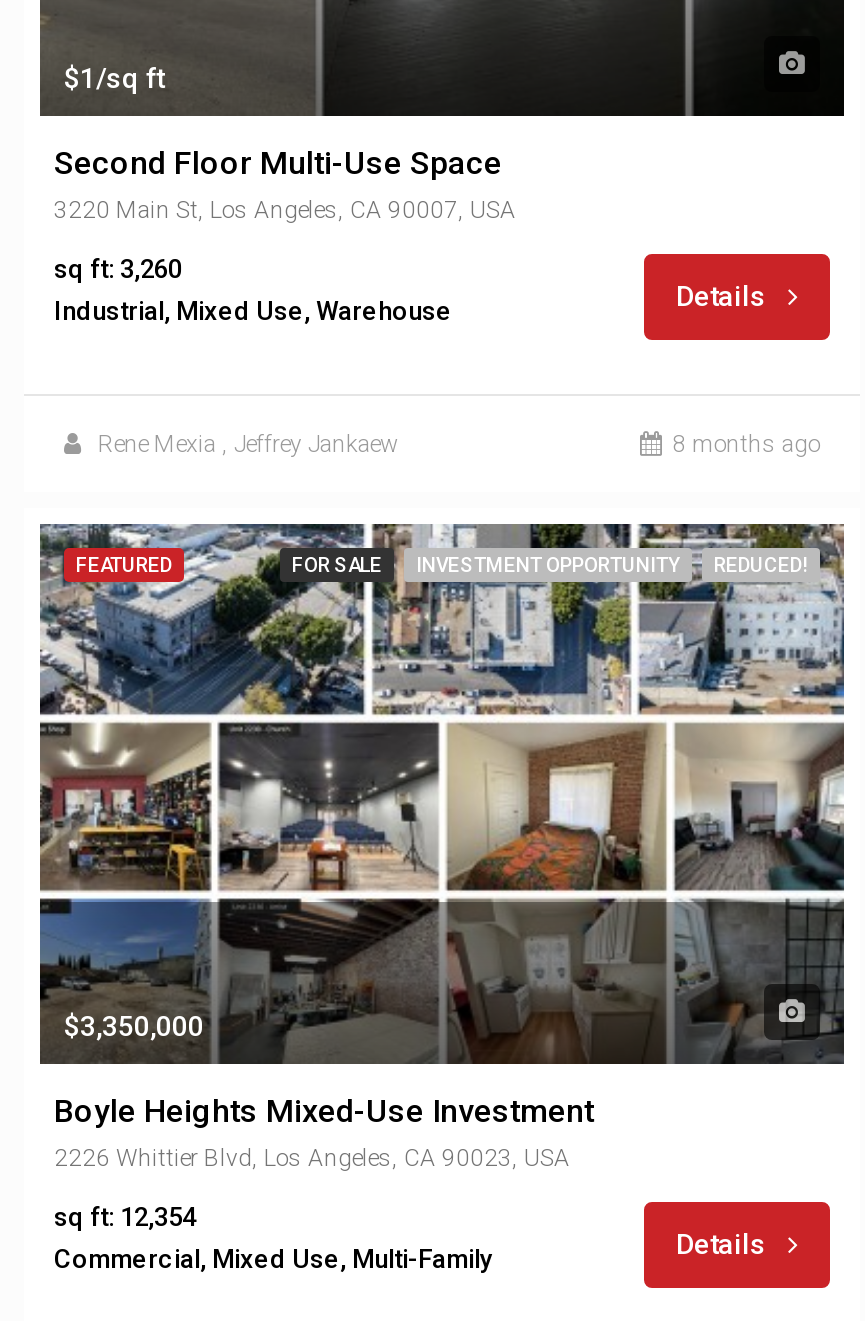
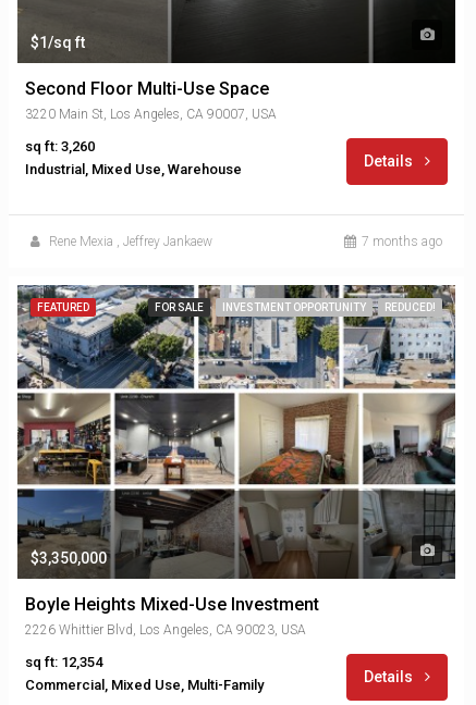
- 8 months ago
+ 7 months ago
